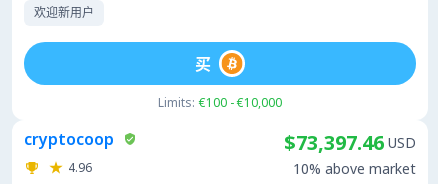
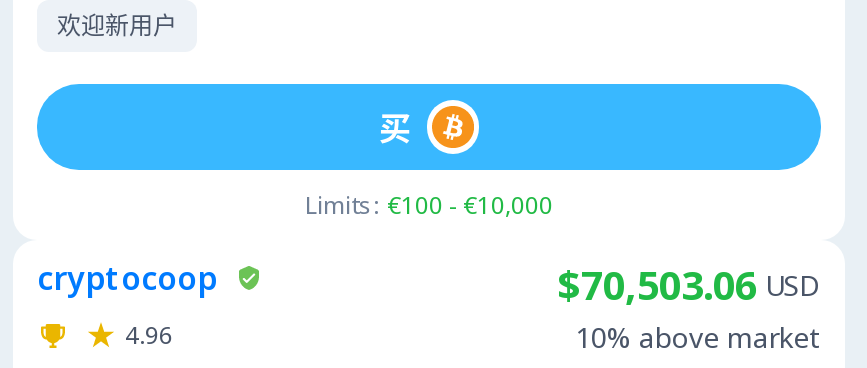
- $73,397.46 USD
+ $70,503.06 USD
